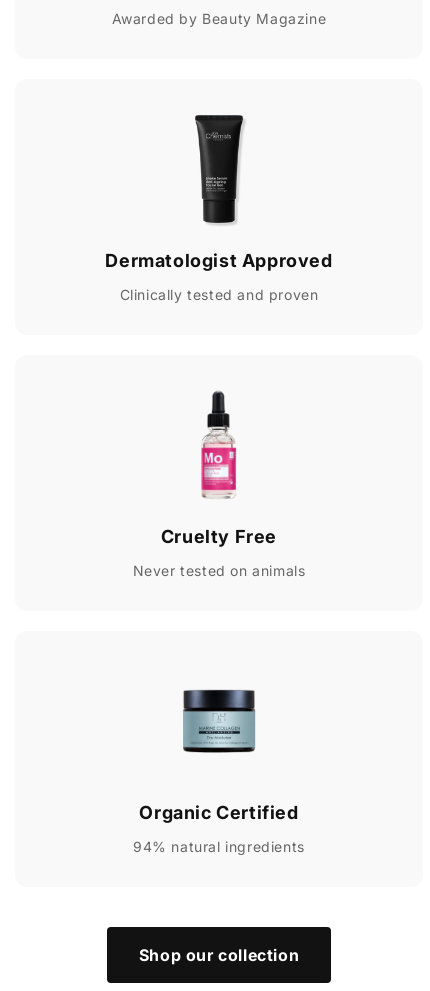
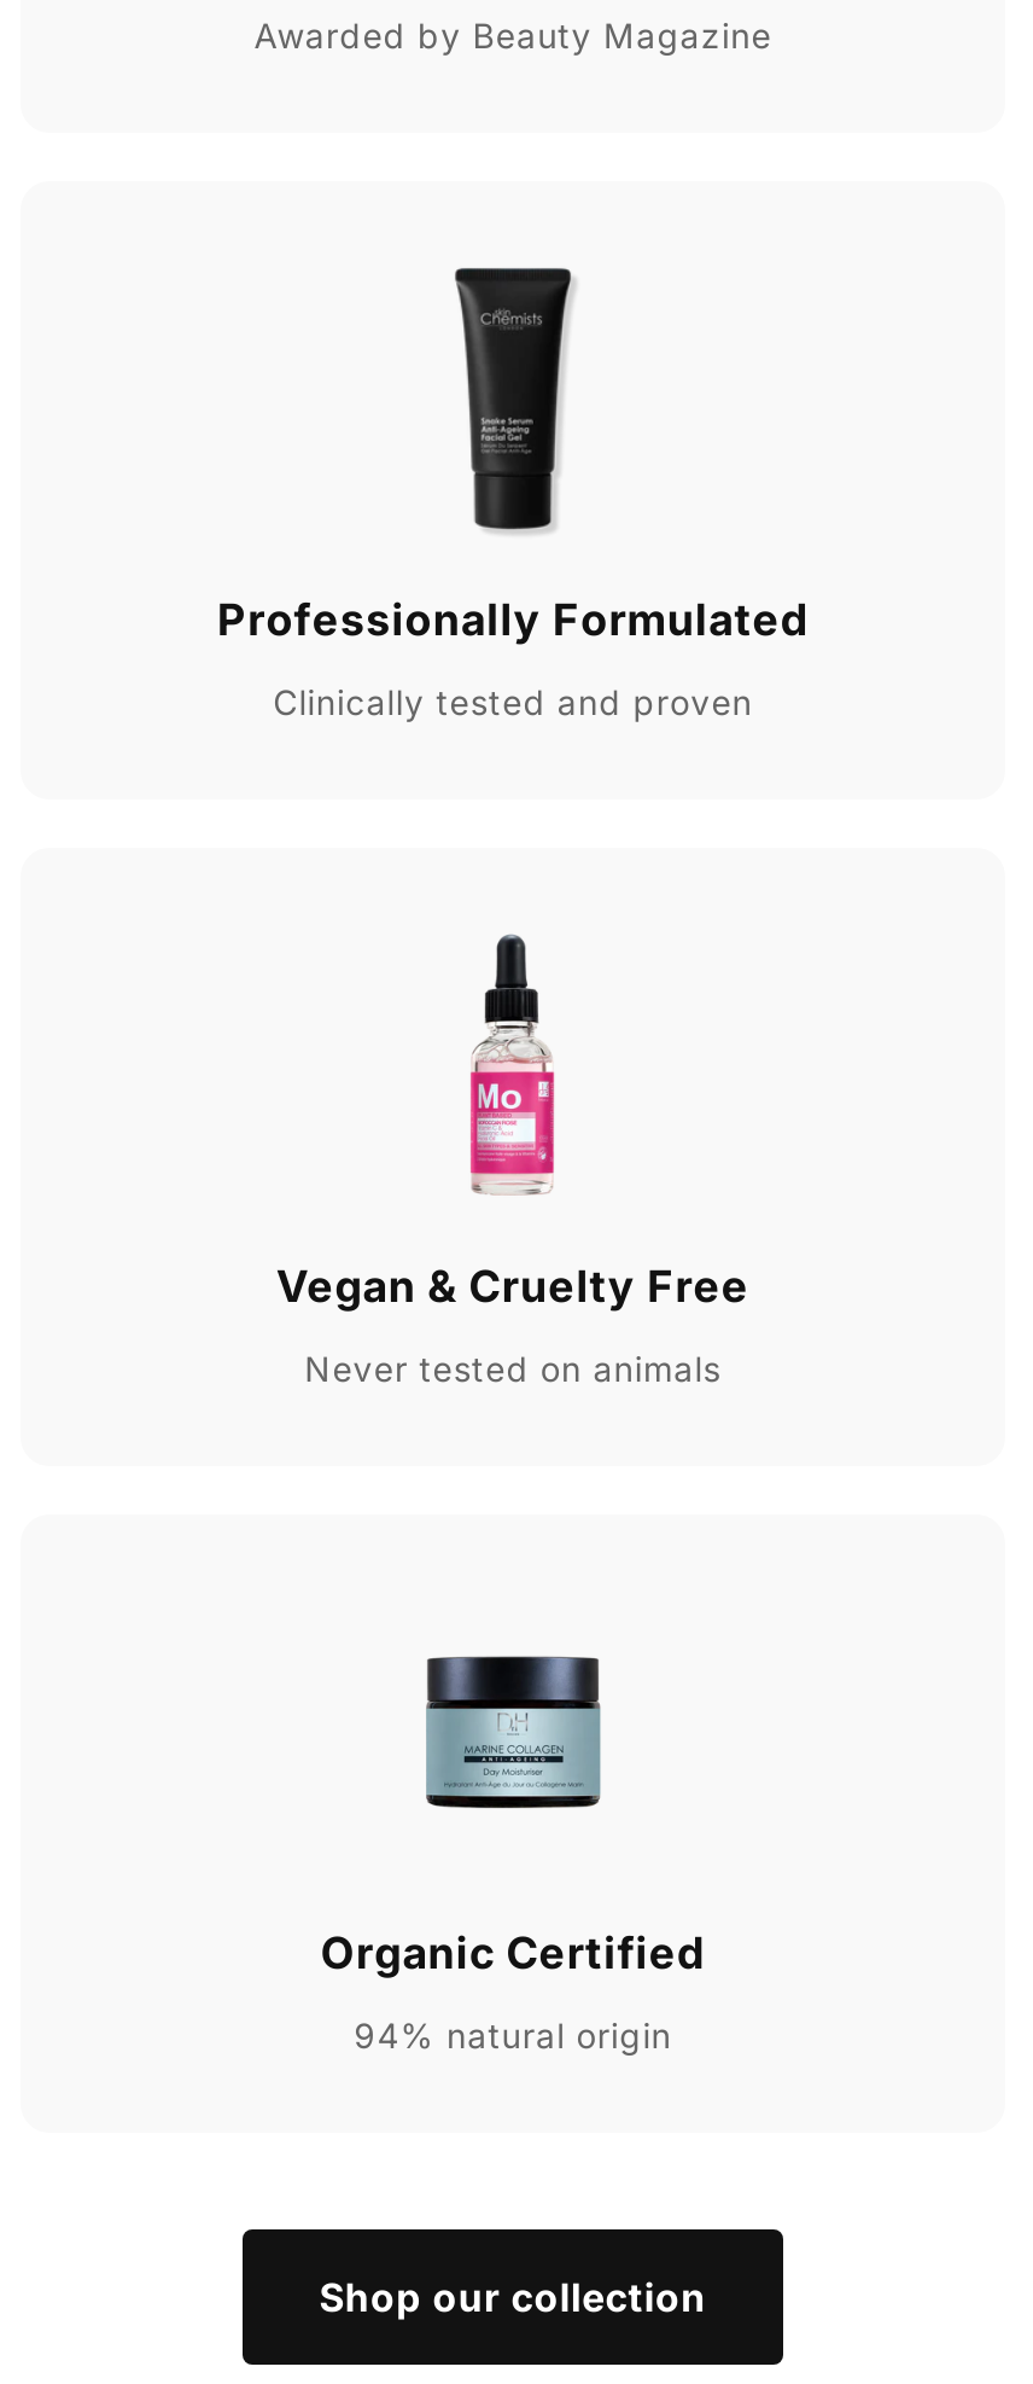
- Dermatologist Approved
+ Professionally Formulated

- Cruelty Free
+ Vegan & Cruelty Free

- 94% natural ingredients
+ 94% natural origin
